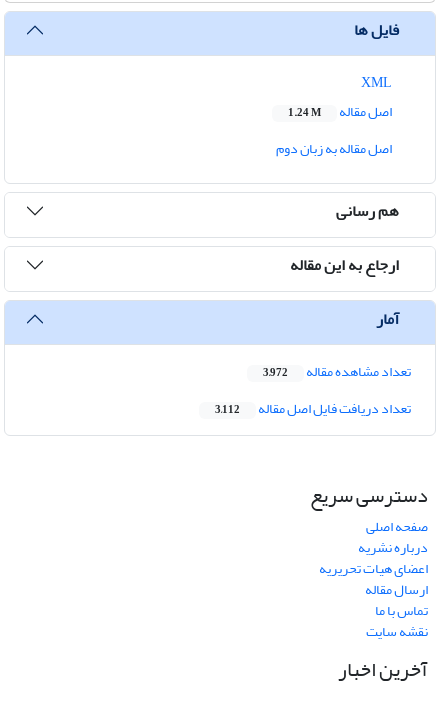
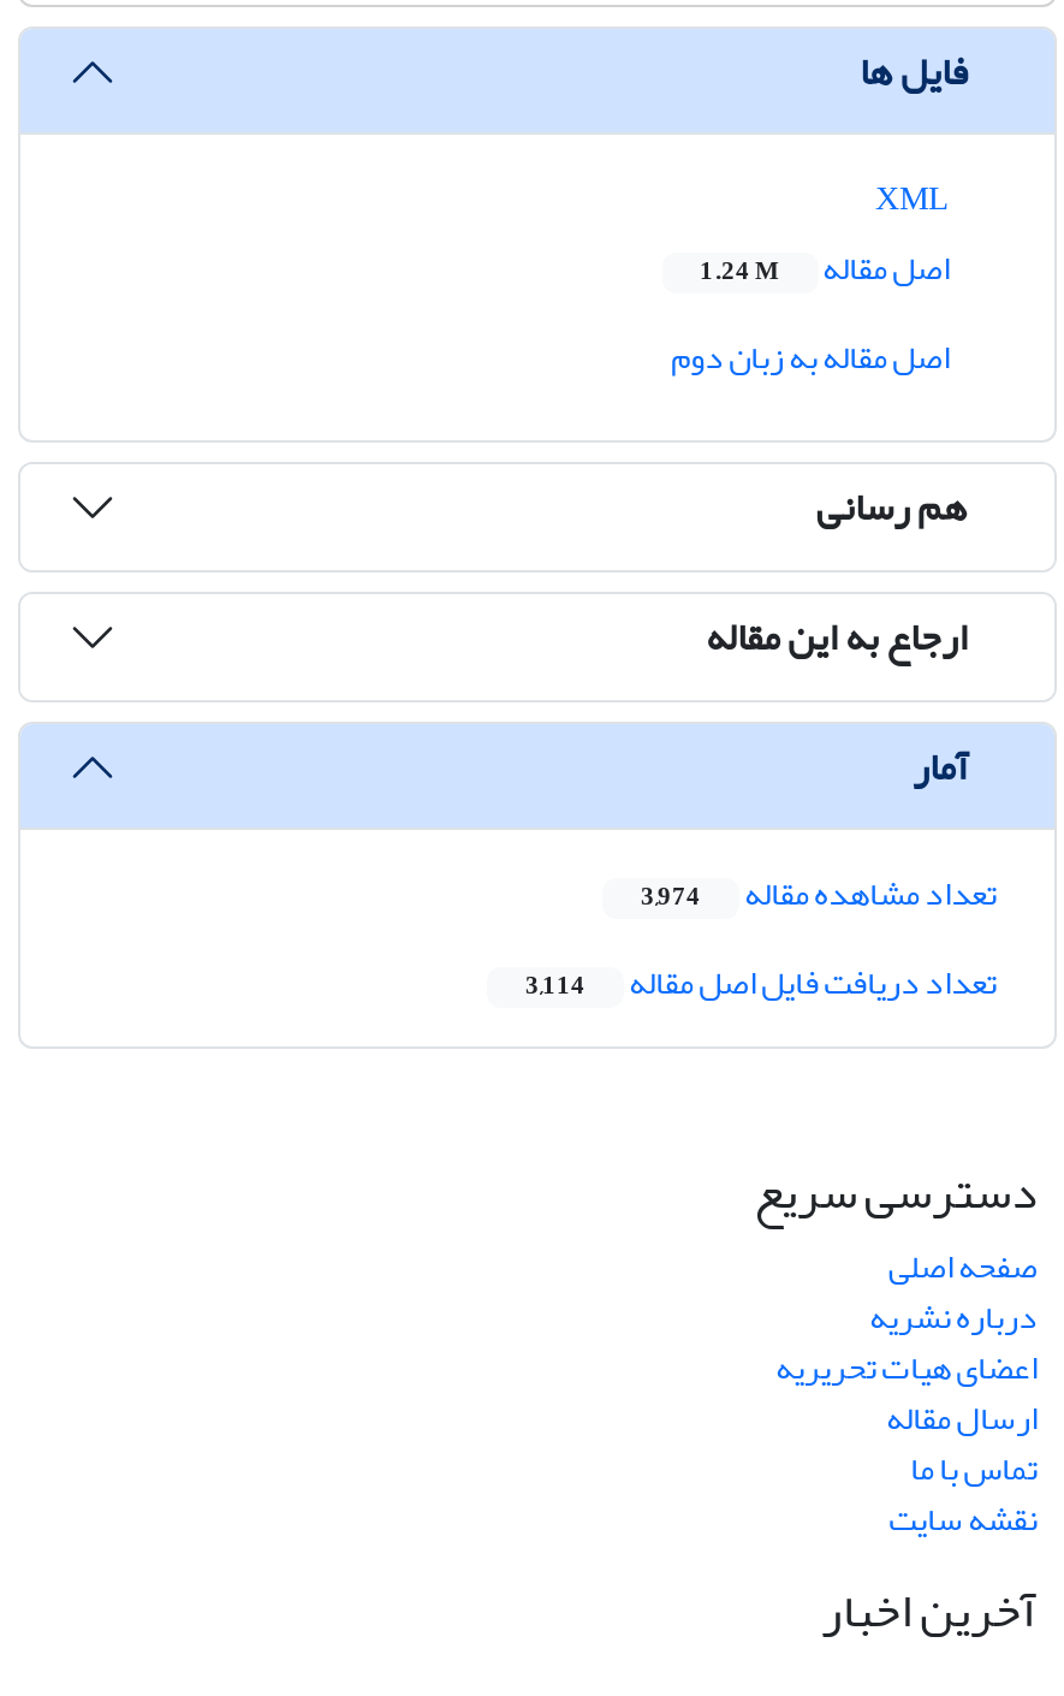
- تعداد مشاهده مقاله 3,972
+ تعداد مشاهده مقاله 3,974

- تعداد دریافت فایل اصل مقاله 3,112
+ تعداد دریافت فایل اصل مقاله 3,114
